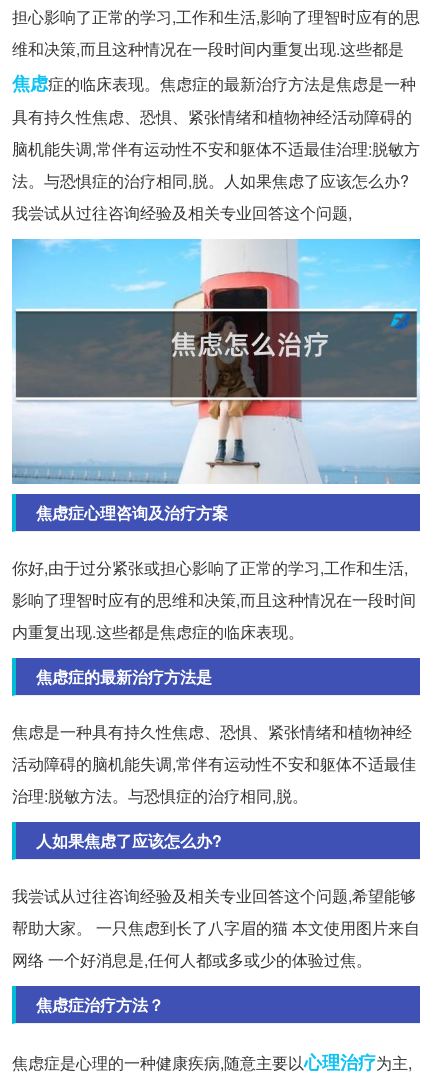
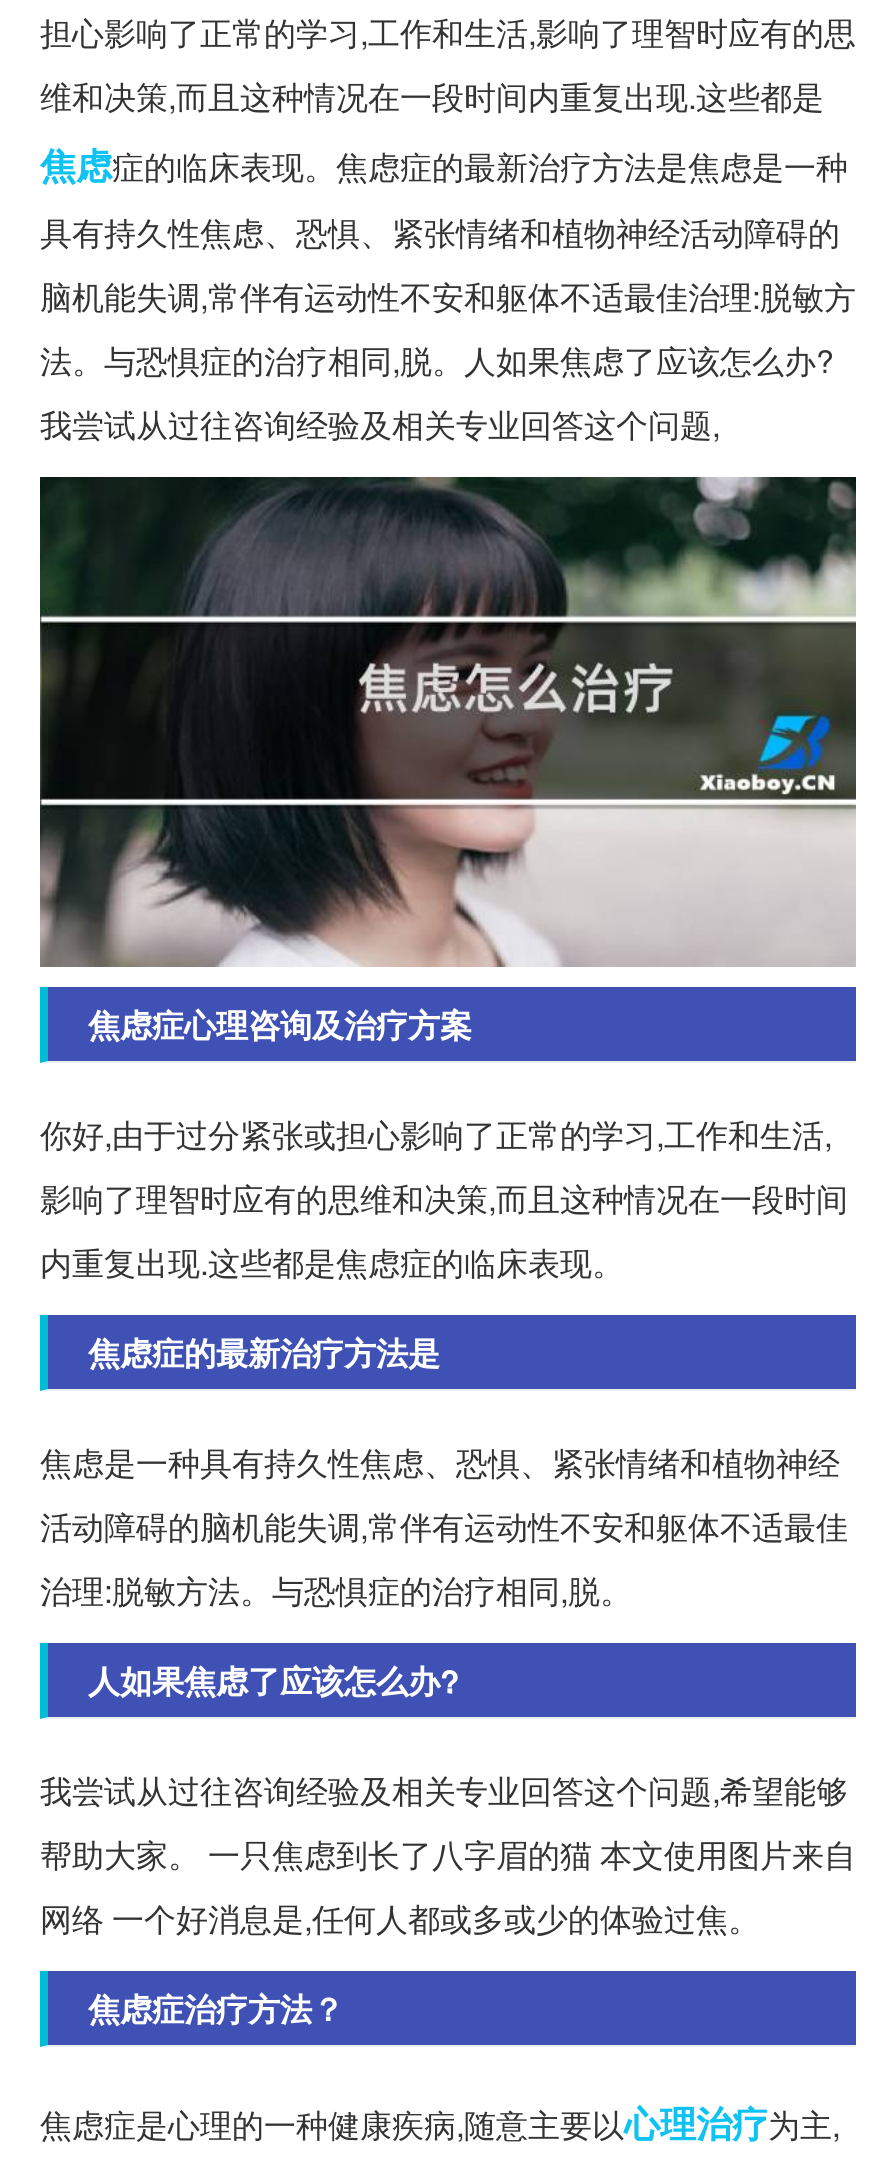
- [image]
+ [image]
